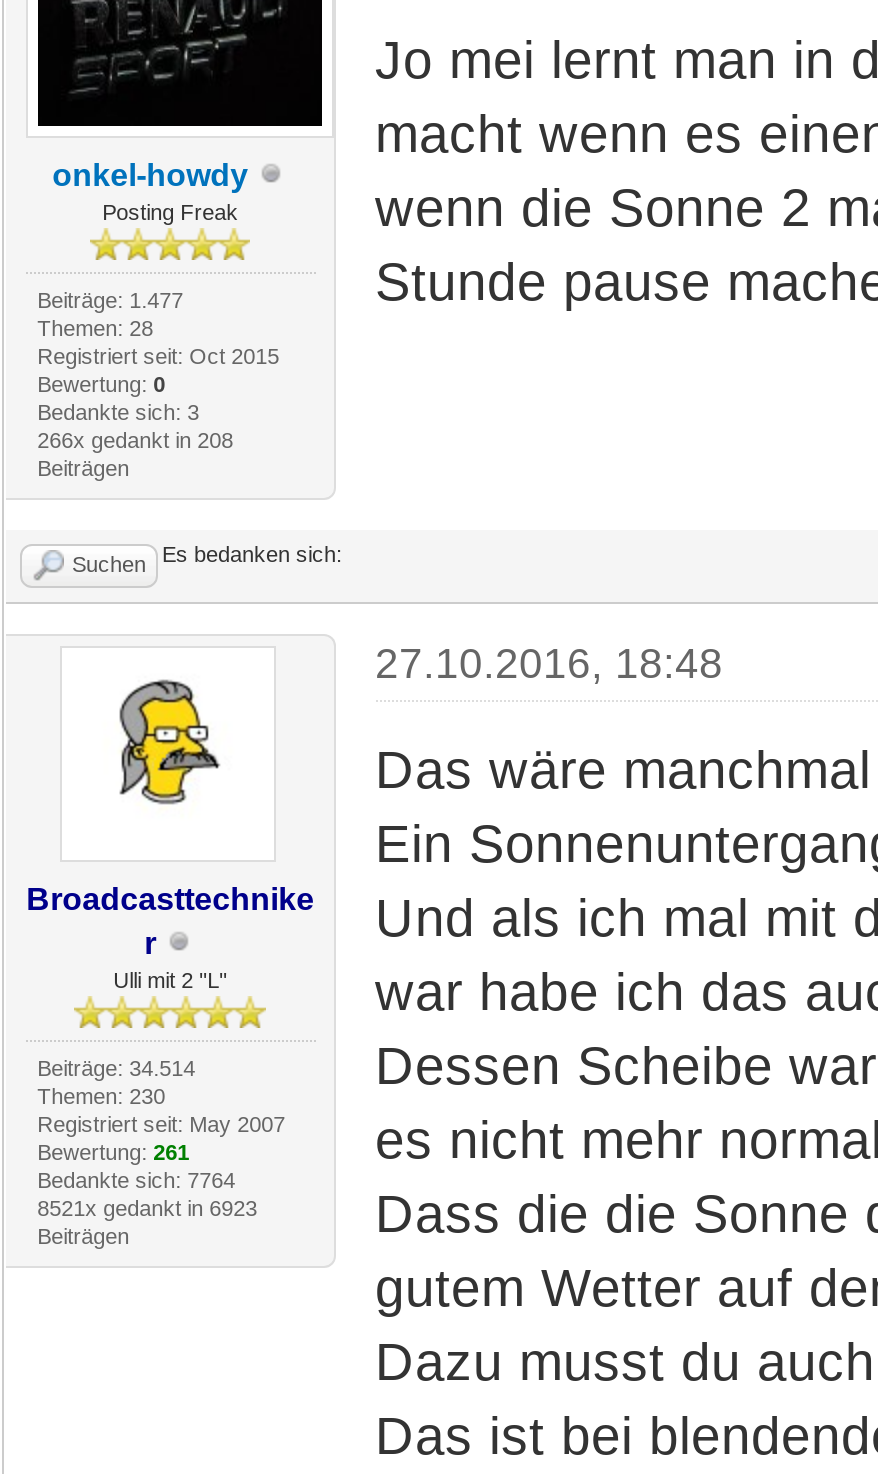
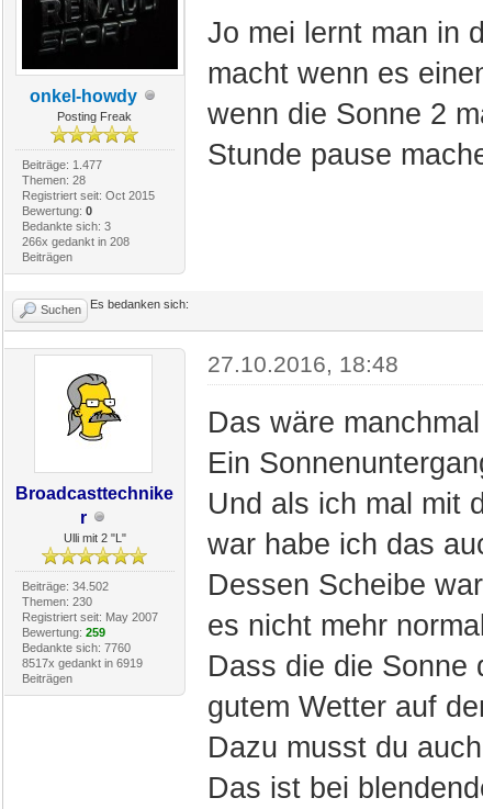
- Beiträge: 34.514
+ Beiträge: 34.502

- Bewertung: 261
+ Bewertung: 259

- Bedankte sich: 7764
+ Bedankte sich: 7760

- 8521x gedankt in 6923
+ 8517x gedankt in 6919
